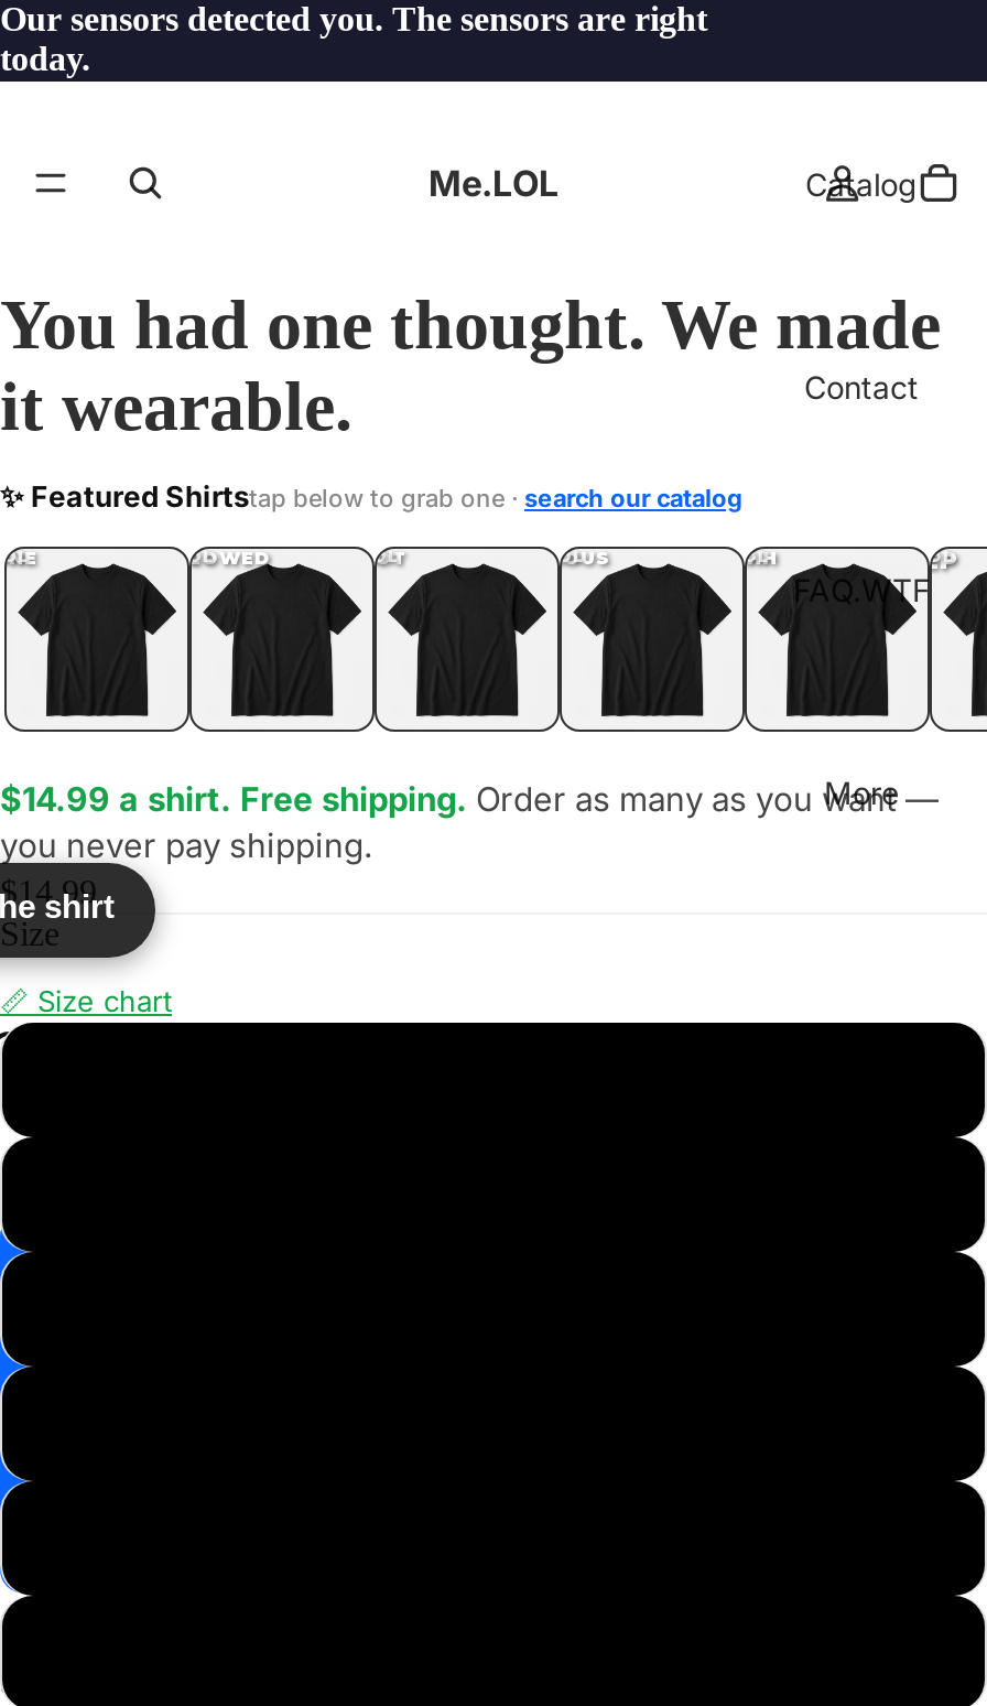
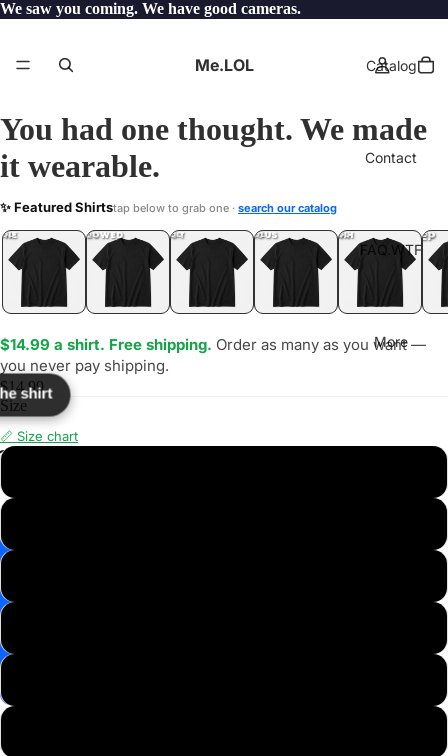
- Our sensors detected you. The sensors are right
- today.
+ We saw you coming. We have good cameras.
